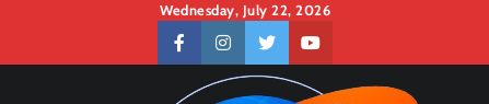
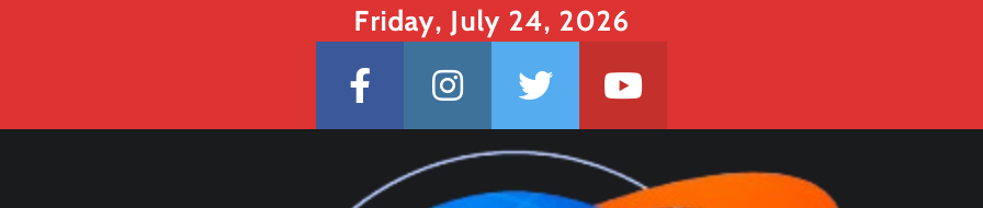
- Wednesday, July 22, 2026
+ Friday, July 24, 2026
